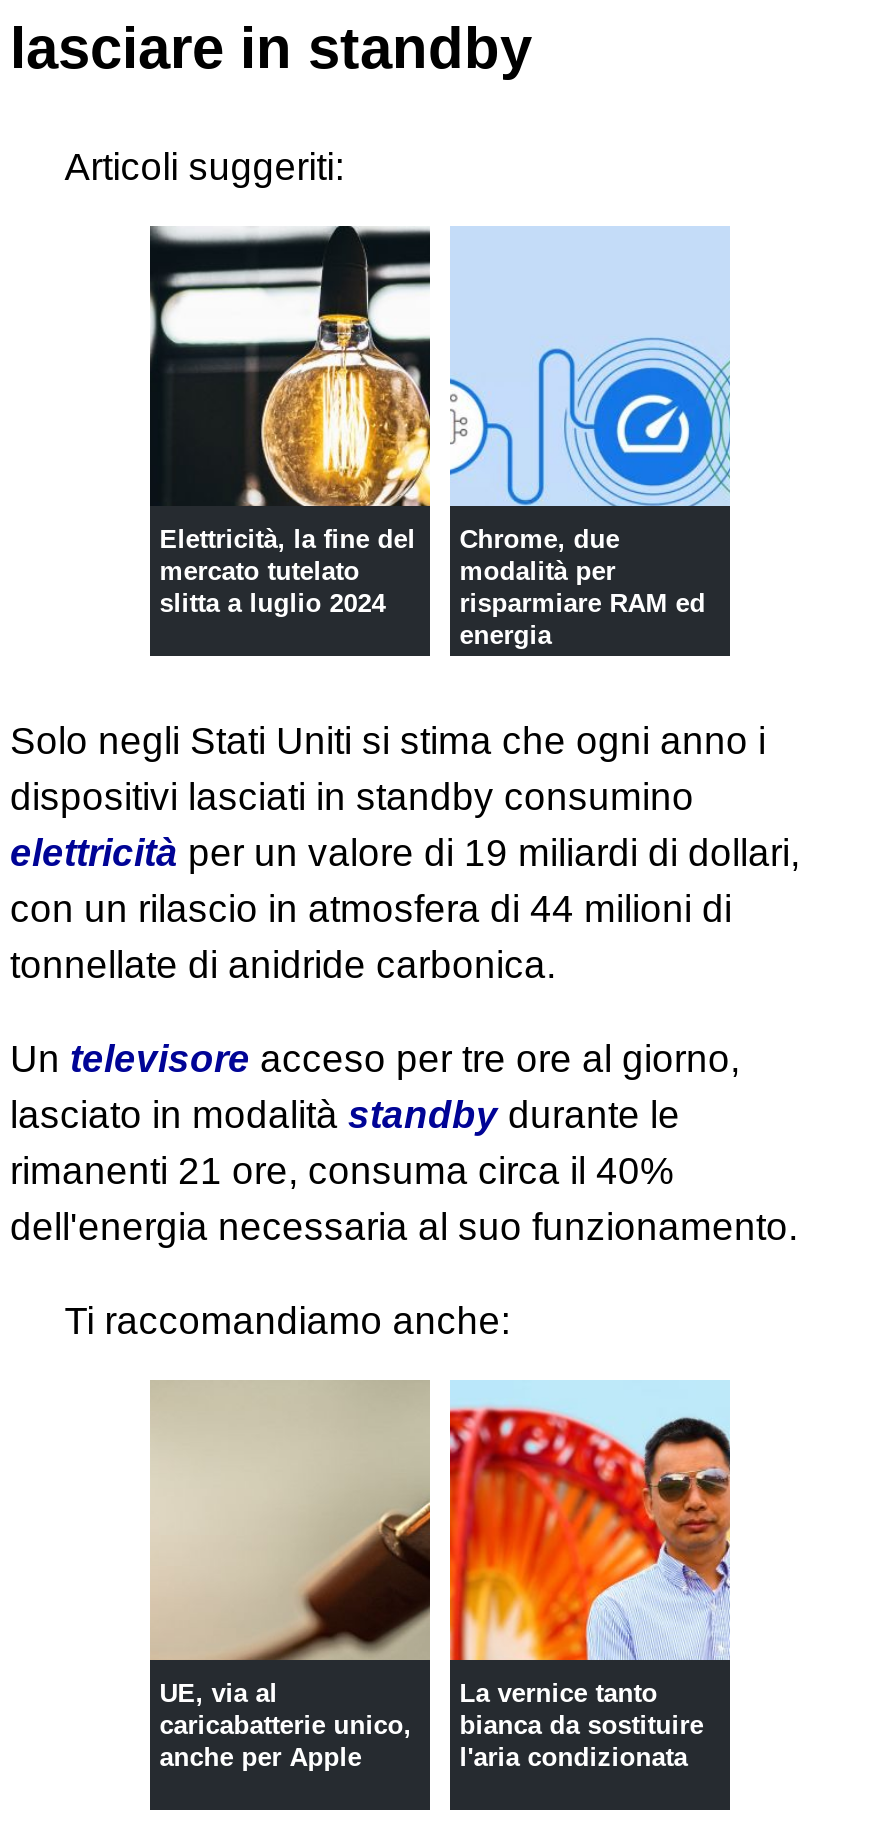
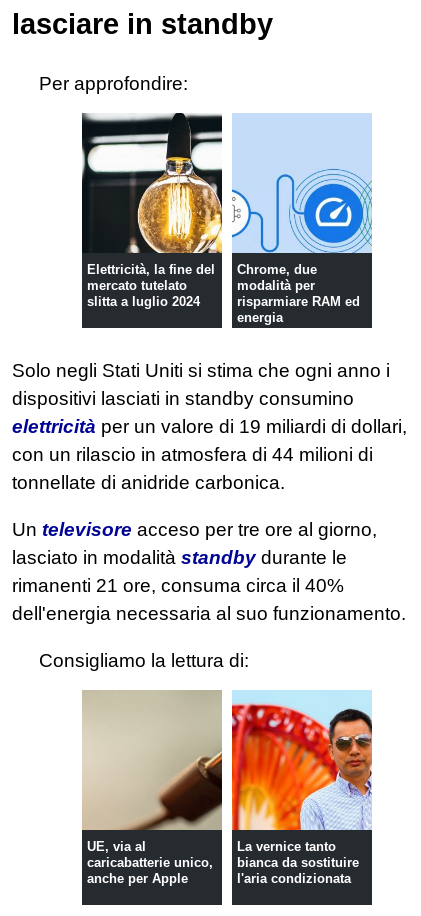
- Articoli suggeriti:
+ Per approfondire:

- Ti raccomandiamo anche:
+ Consigliamo la lettura di:
